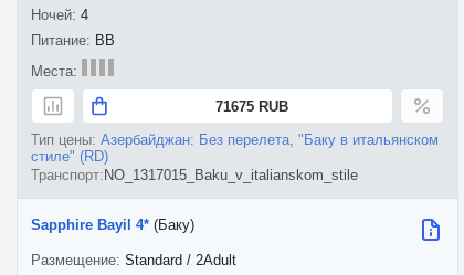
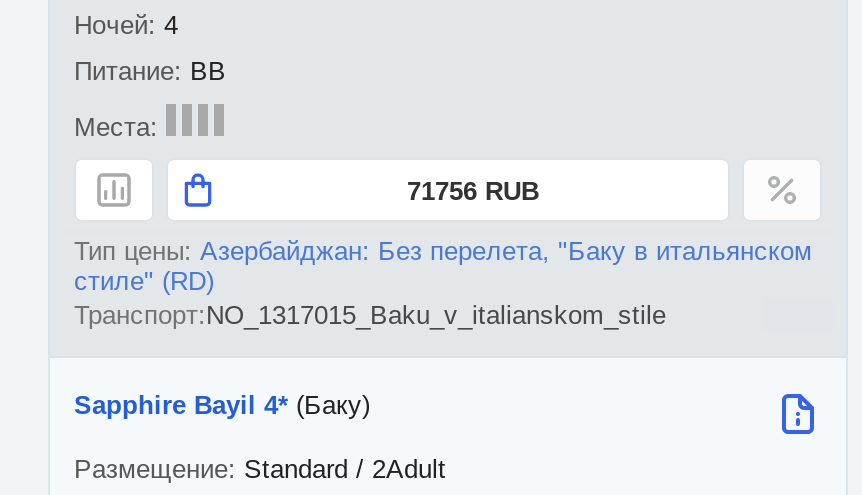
- 71675 RUB
+ 71756 RUB
